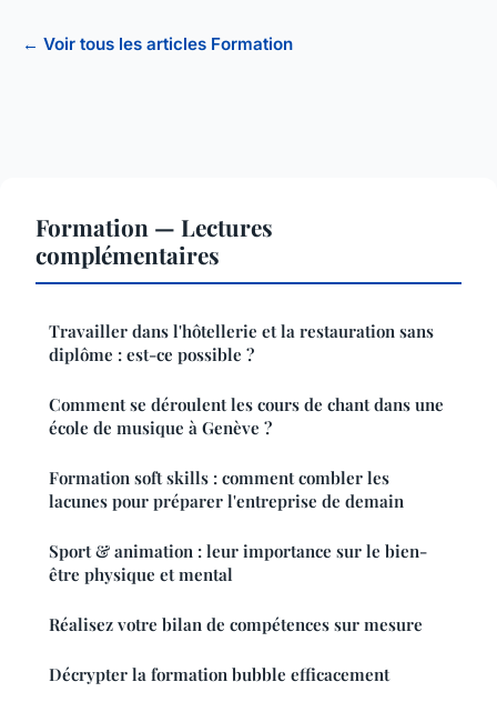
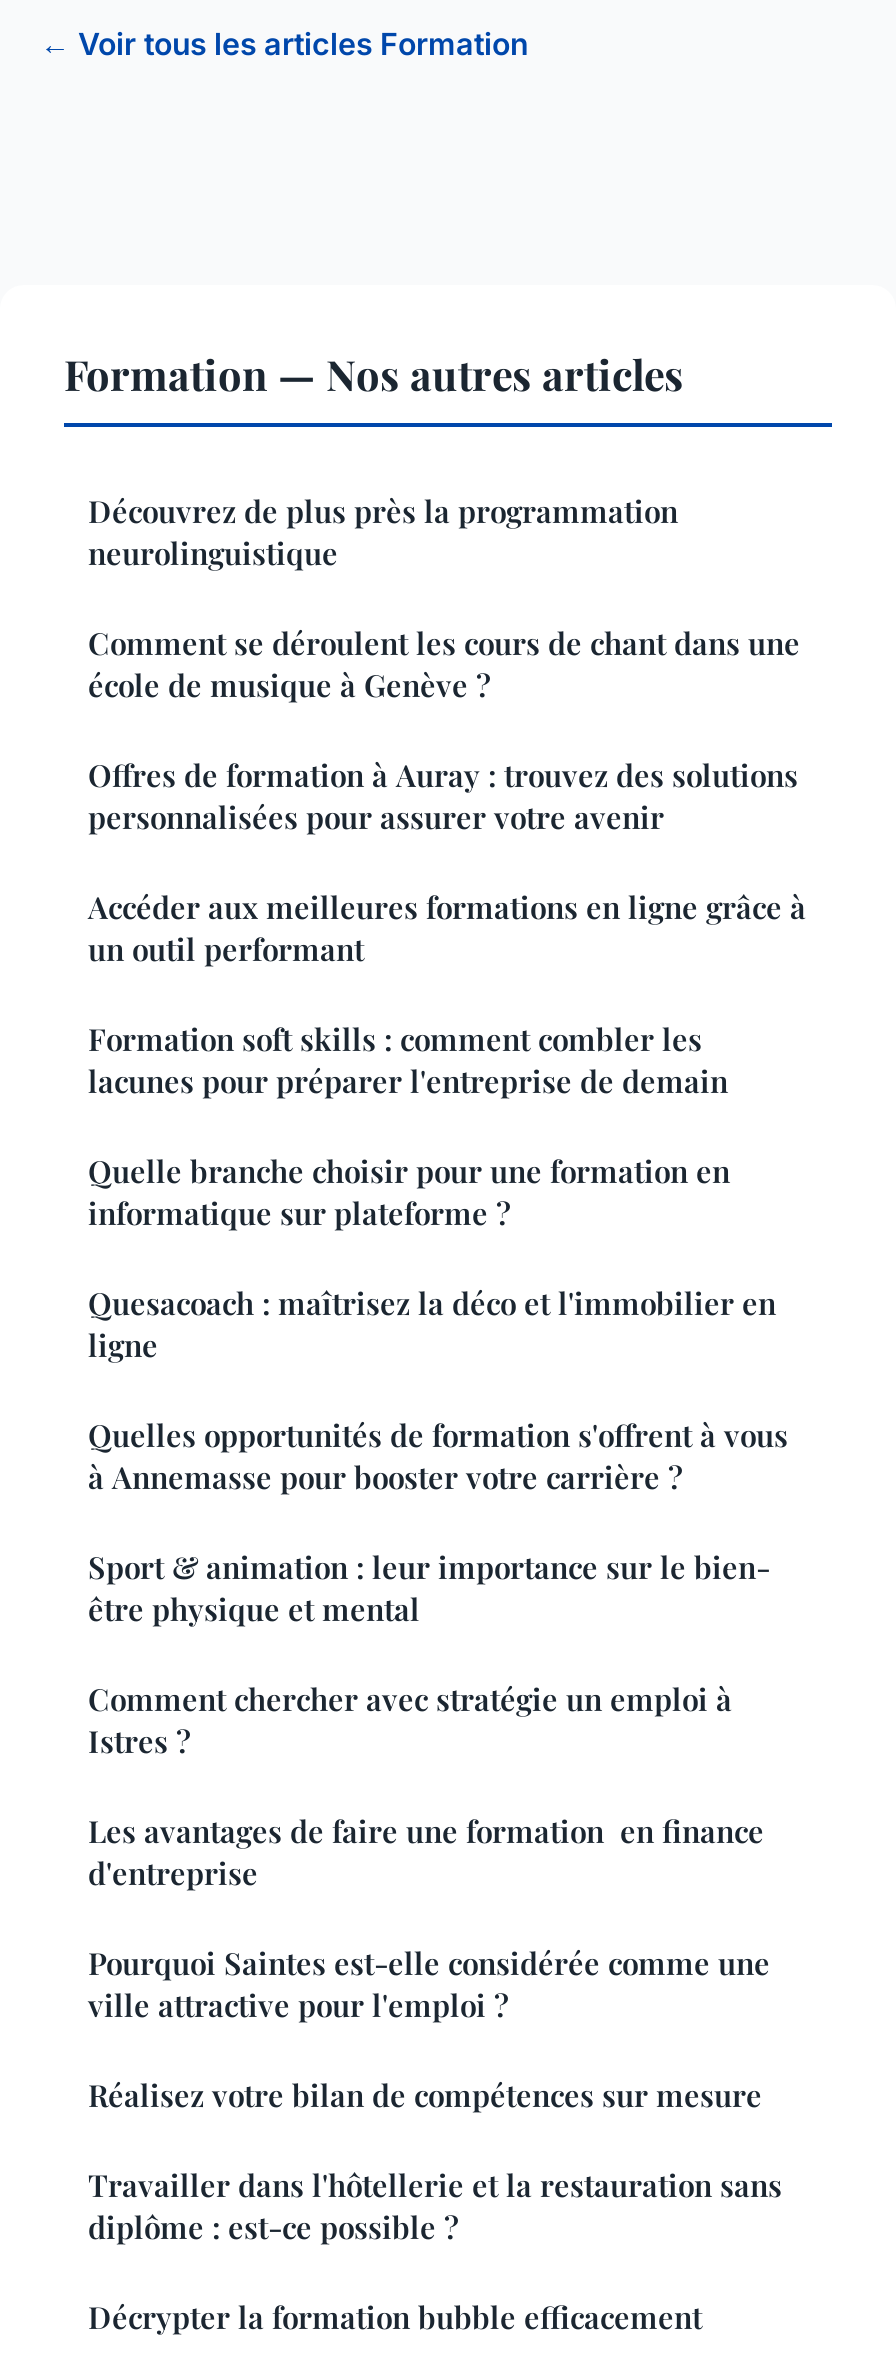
- Formation — Lectures
- complémentaires
+ Formation — Nos autres articles
+ Découvrez de plus près la programmation
+ neurolinguistique
+ Offres de formation à Auray : trouvez des solutions
+ personnalisées pour assurer votre avenir
+ Accéder aux meilleures formations en ligne grâce à
+ un outil performant
+ Quelle branche choisir pour une formation en
+ informatique sur plateforme ?
+ Quesacoach : maîtrisez la déco et l'immobilier en
+ ligne
+ Quelles opportunités de formation s'offrent à vous
+ à Annemasse pour booster votre carrière ?
+ Comment chercher avec stratégie un emploi à
+ Istres ?
+ Les avantages de faire une formation en finance
+ d'entreprise
+ Pourquoi Saintes est-elle considérée comme une
+ ville attractive pour l'emploi ?

moved down: Travailler dans l'hôtellerie et la restauration sans | diplôme : est-ce possible ?

moved up: Comment se déroulent les cours de chant dans une | école de musique à Genève ? | Formation soft skills : comment combler les | lacunes pour préparer l'entreprise de demain | Sport & animation : leur importance sur le bien- | être physique et mental | Réalisez votre bilan de compétences sur mesure
